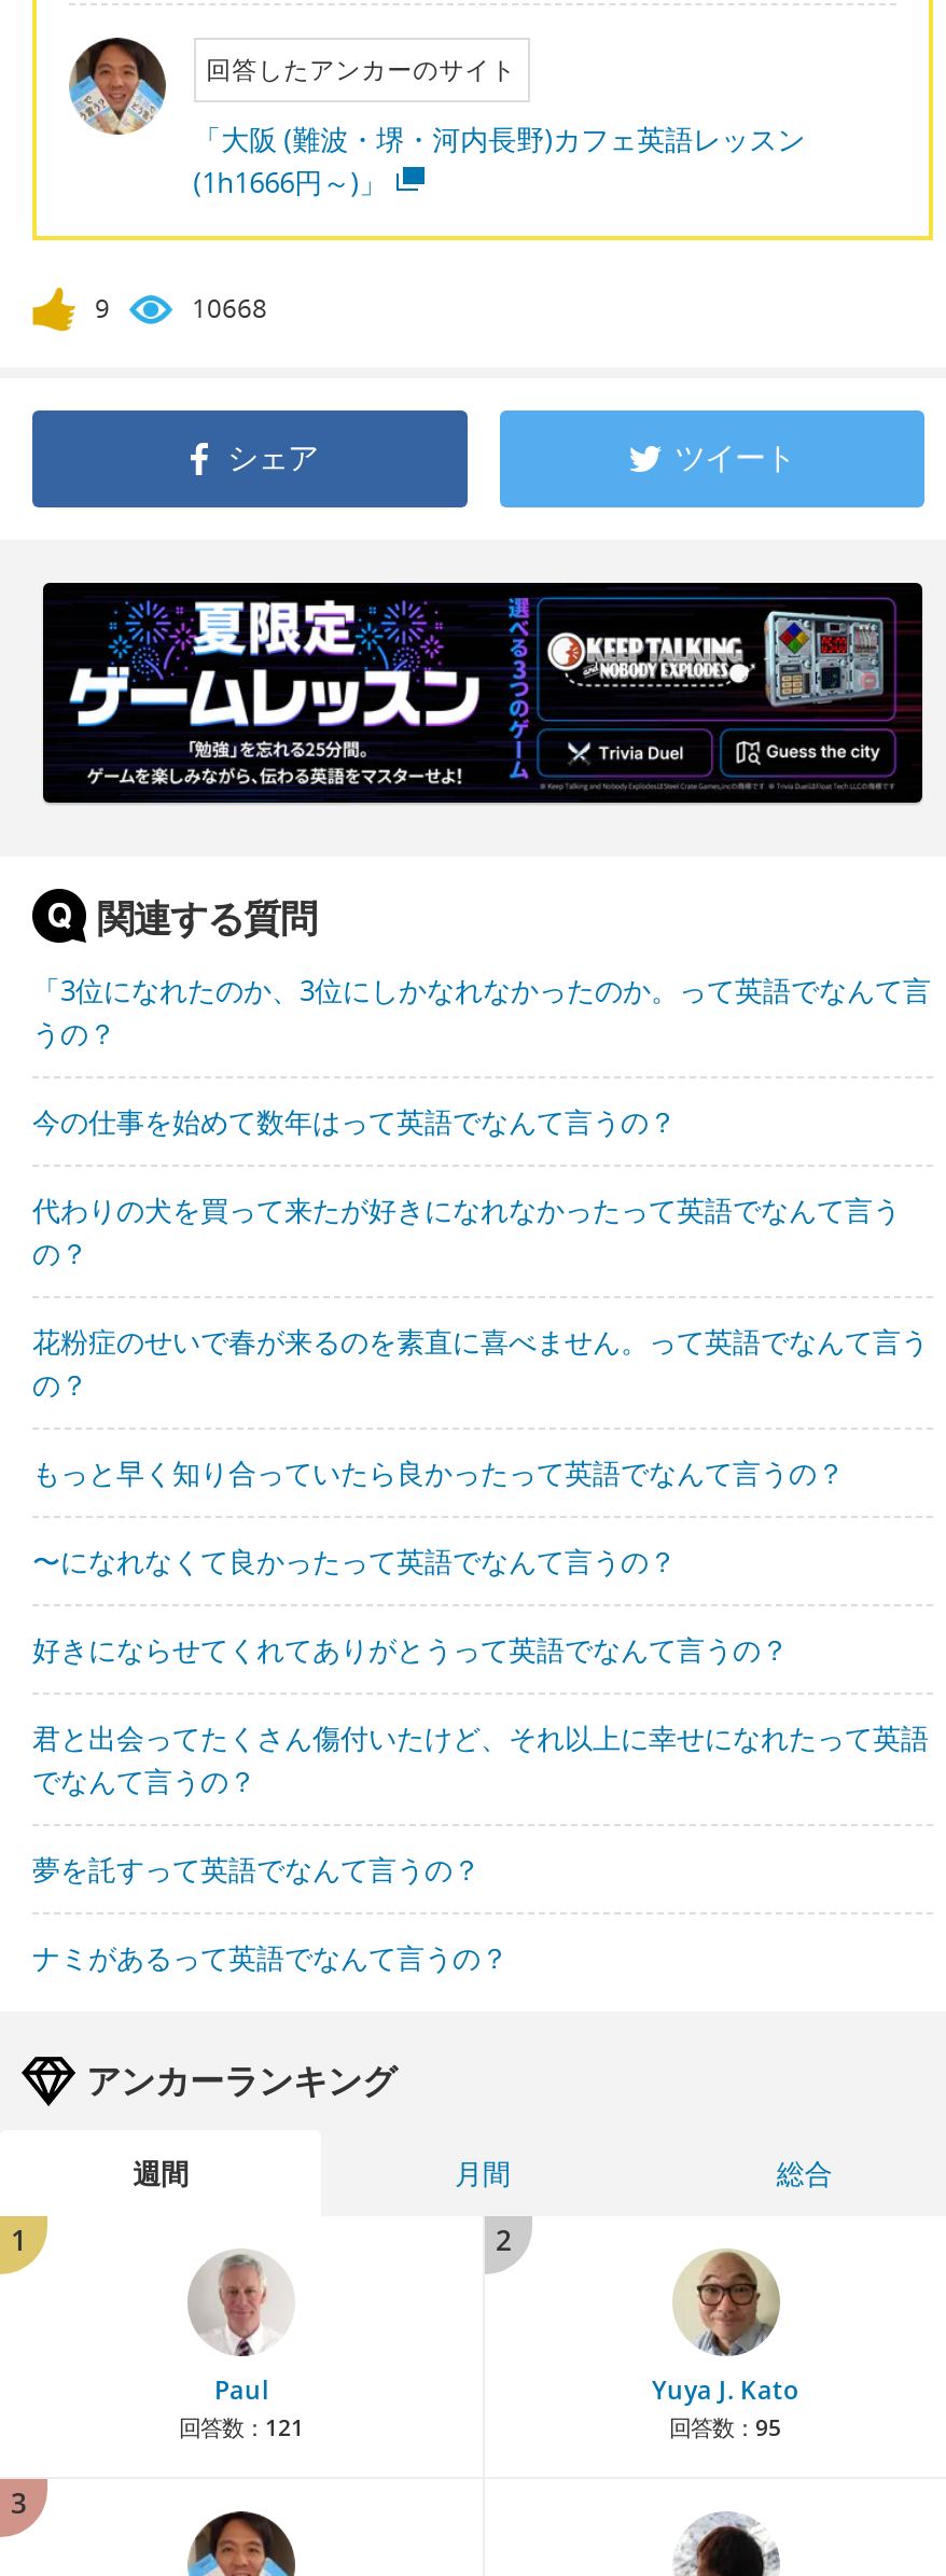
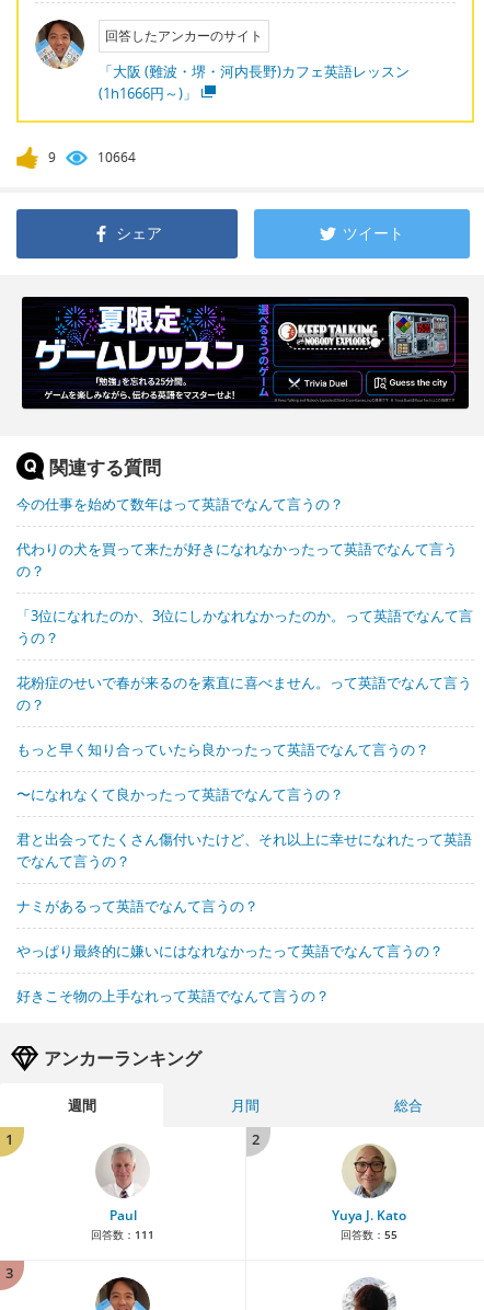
- 10668
+ 10664

moved down: 「3位になれたのか、3位にしかなれなかったのか。って英語でなんて言 | うの？

moved up: 今の仕事を始めて数年はって英語でなんて言うの？ | 代わりの犬を買って来たが好きになれなかったって英語でなんて言う | の？

- 好きにならせてくれてありがとうって英語でなんて言うの？

moved up: 君と出会ってたくさん傷付いたけど、それ以上に幸せになれたって英語 | でなんて言うの？

- 夢を託すって英語でなんて言うの？

moved up: ナミがあるって英語でなんて言うの？

+ やっぱり最終的に嫌いにはなれなかったって英語でなんて言うの？
+ 好きこそ物の上手なれって英語でなんて言うの？

- 回答数：121
+ 回答数：111

- 回答数：95
+ 回答数：55
